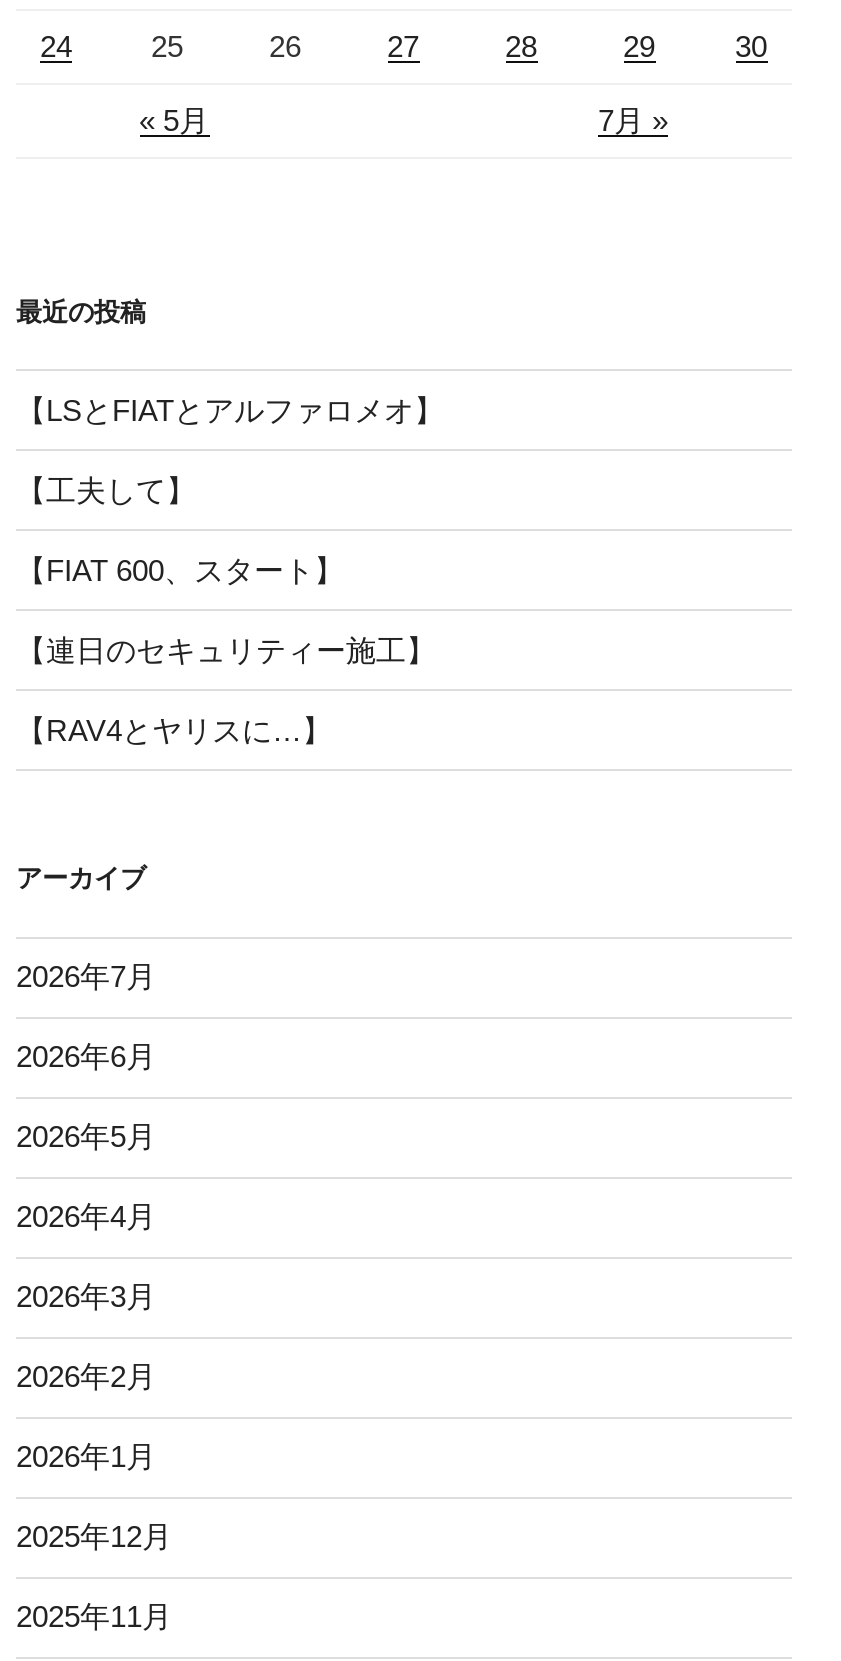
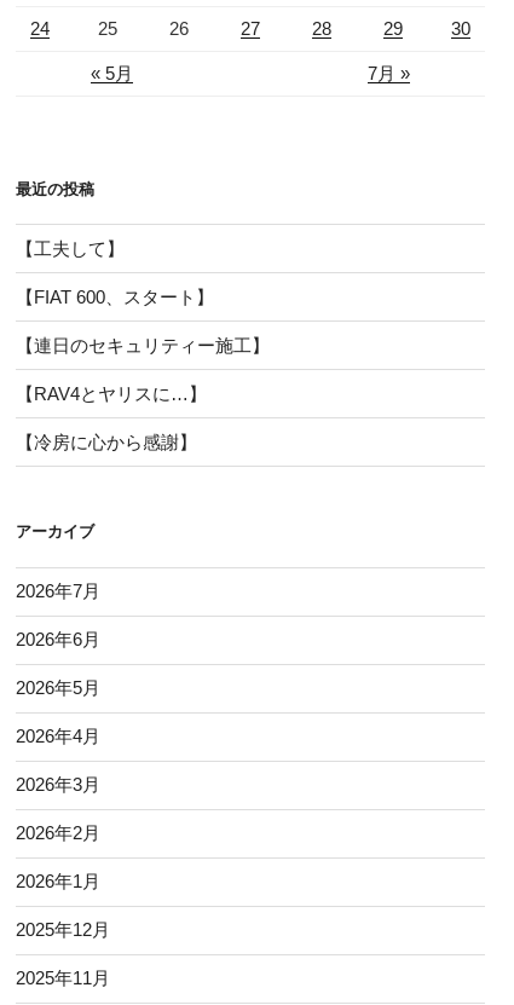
- 【LSとFIATとアルファロメオ】

moved up: 【工夫して】 | 【FIAT 600、スタート】 | 【連日のセキュリティー施工】 | 【RAV4とヤリスに…】

+ 【冷房に心から感謝】
